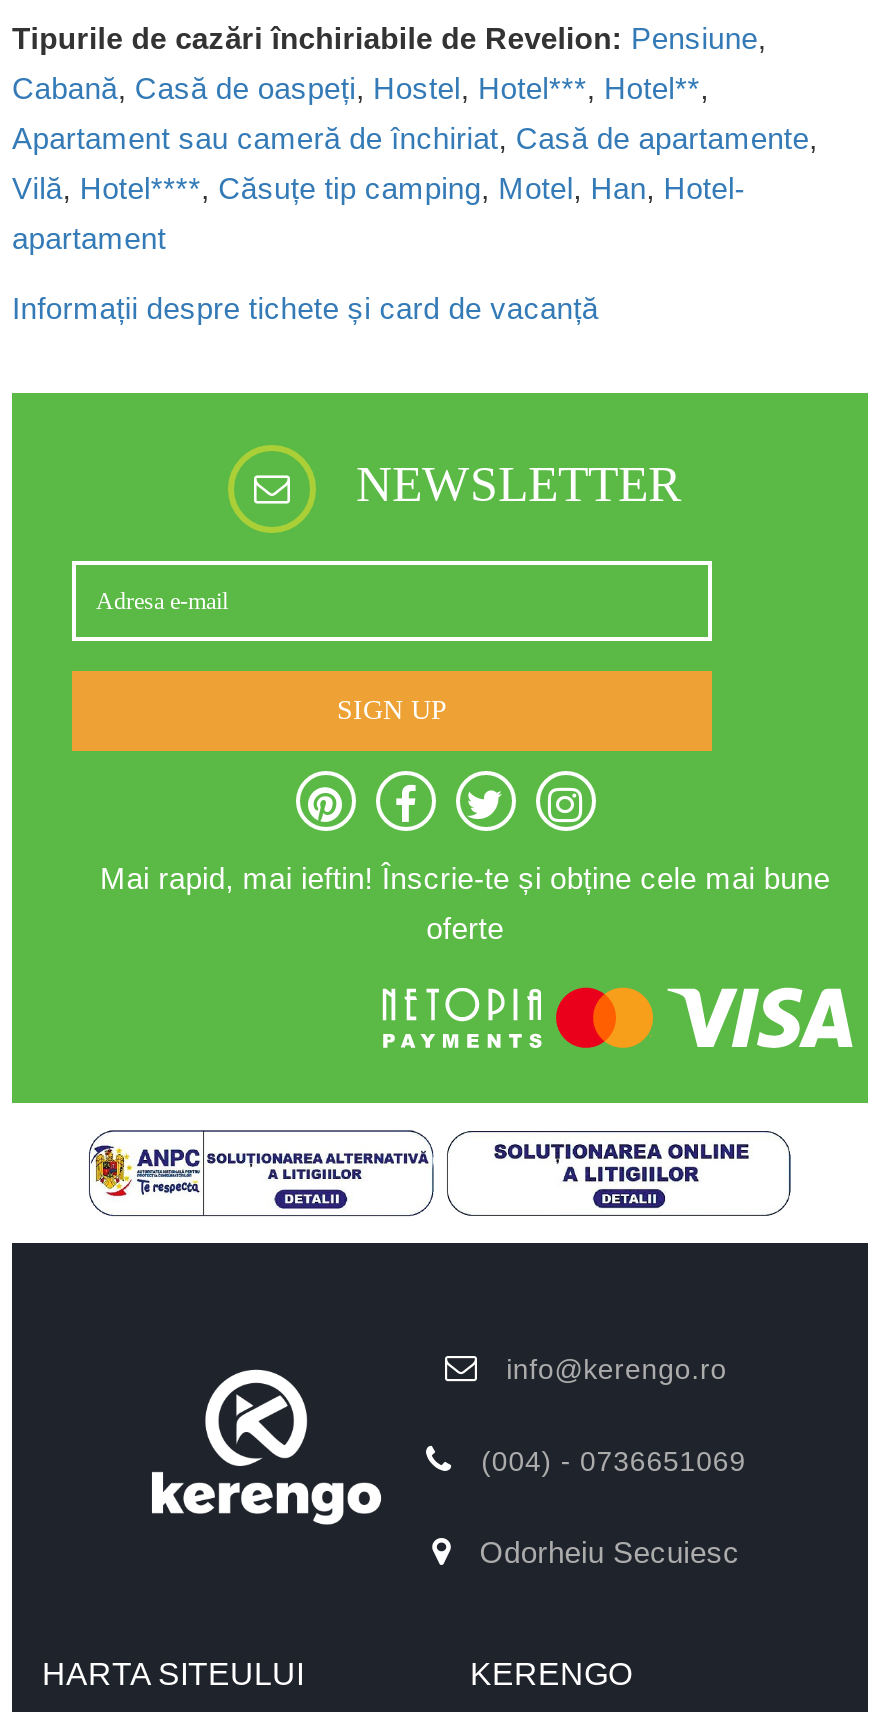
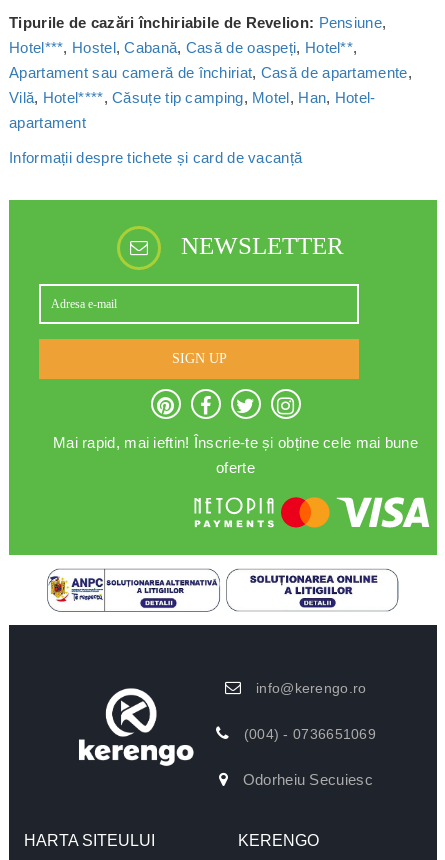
- Cabană, Casă de oaspeți, Hostel, Hotel***, Hotel**,
+ Hotel***, Hostel, Cabană, Casă de oaspeți, Hotel**,
